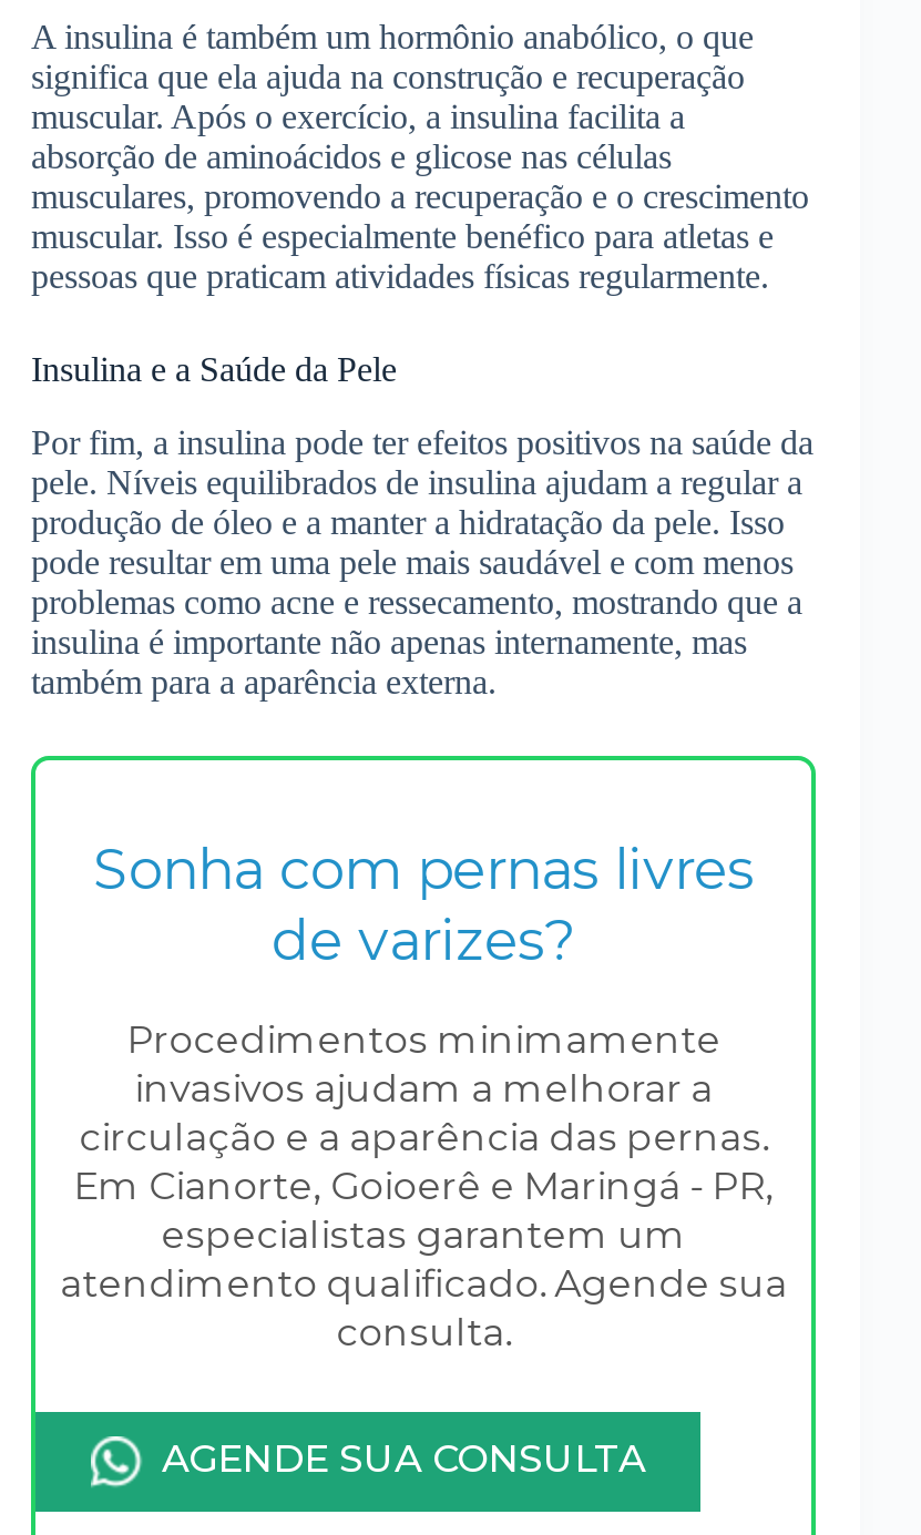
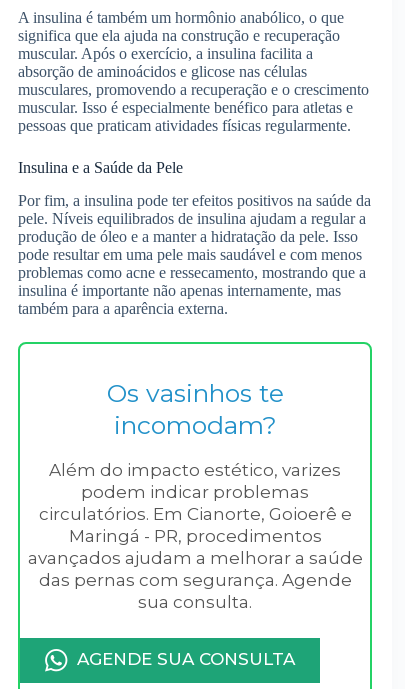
- Sonha com pernas livres
- de varizes?
+ Os vasinhos te
+ incomodam?

- Procedimentos minimamente
- invasivos ajudam a melhorar a
- circulação e a aparência das pernas.
- Em Cianorte, Goioerê e Maringá - PR,
- especialistas garantem um
- atendimento qualificado. Agende sua
- consulta.
+ Além do impacto estético, varizes
+ podem indicar problemas
+ circulatórios. Em Cianorte, Goioerê e
+ Maringá - PR, procedimentos
+ avançados ajudam a melhorar a saúde
+ das pernas com segurança. Agende
+ sua consulta.
